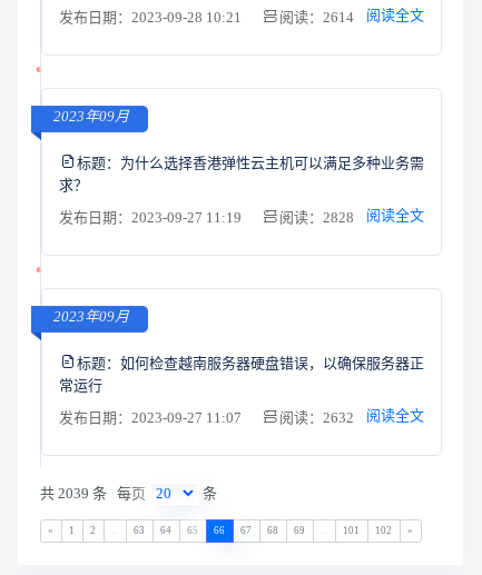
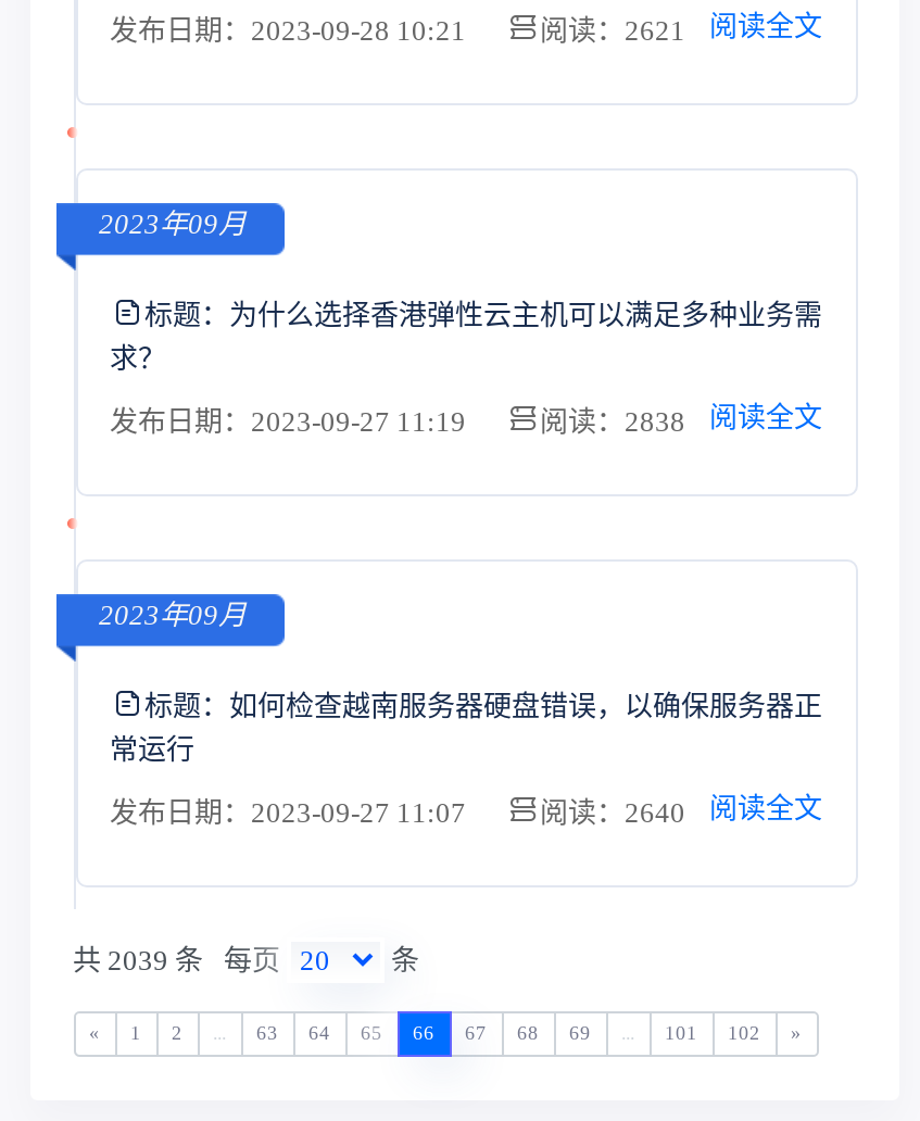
- 阅读：2614 阅读全文
+ 阅读：2621 阅读全文

- 阅读：2828 阅读全文
+ 阅读：2838 阅读全文

- 阅读：2632 阅读全文
+ 阅读：2640 阅读全文
